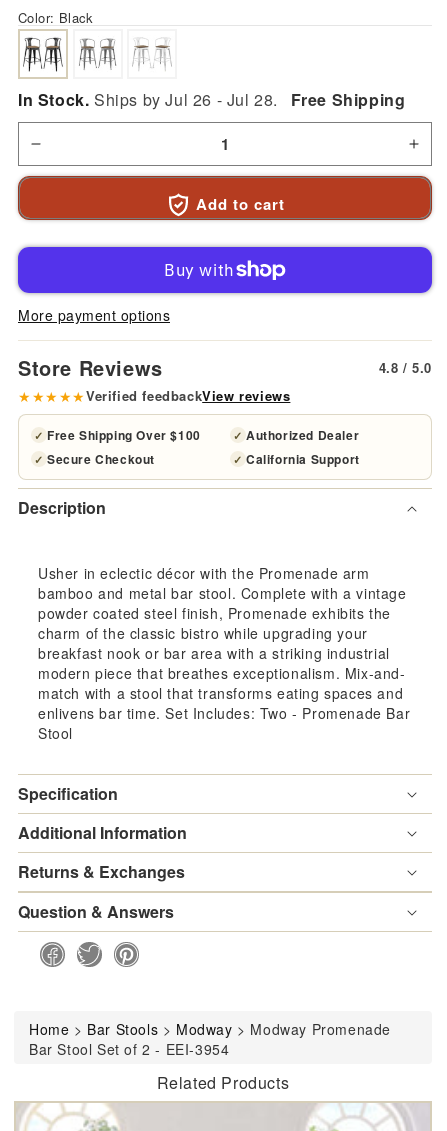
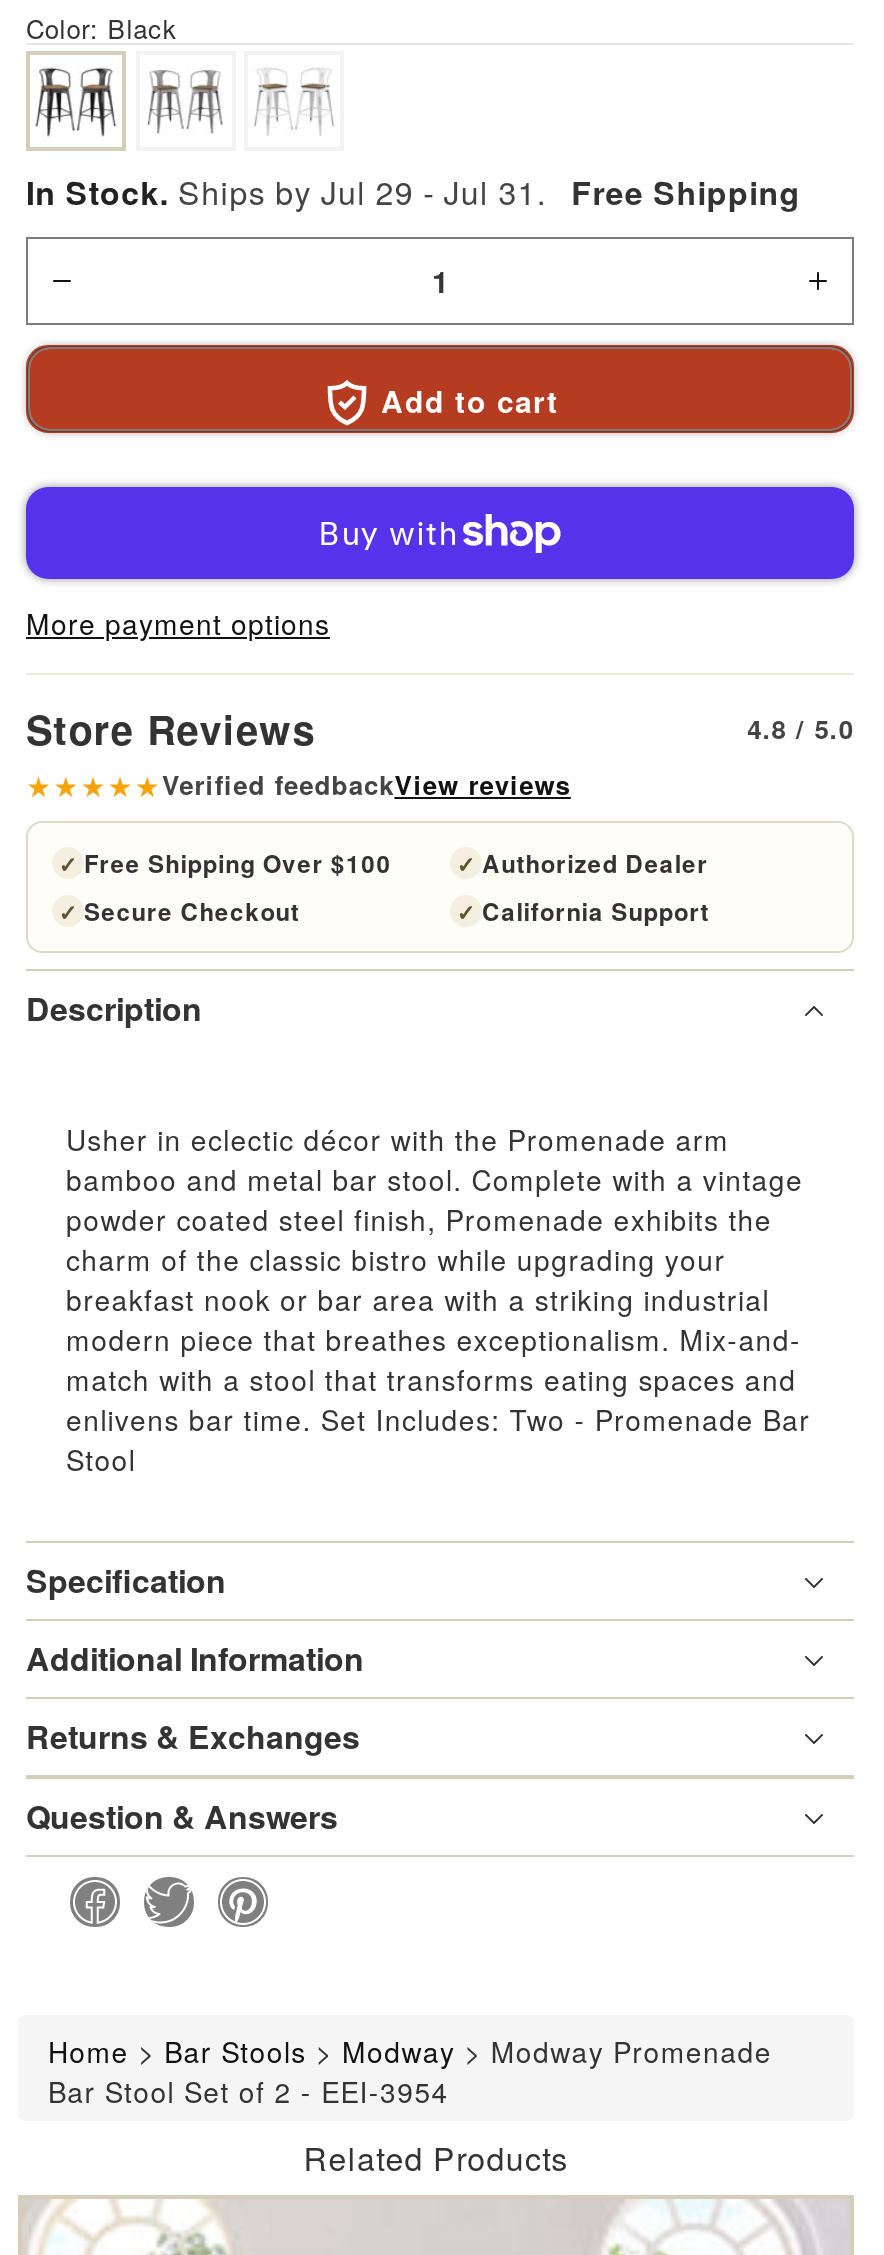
- In Stock. Ships by Jul 26 - Jul 28. Free Shipping
+ In Stock. Ships by Jul 29 - Jul 31. Free Shipping
